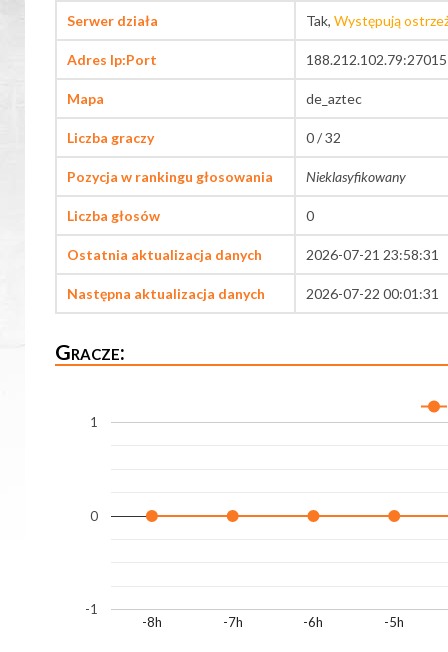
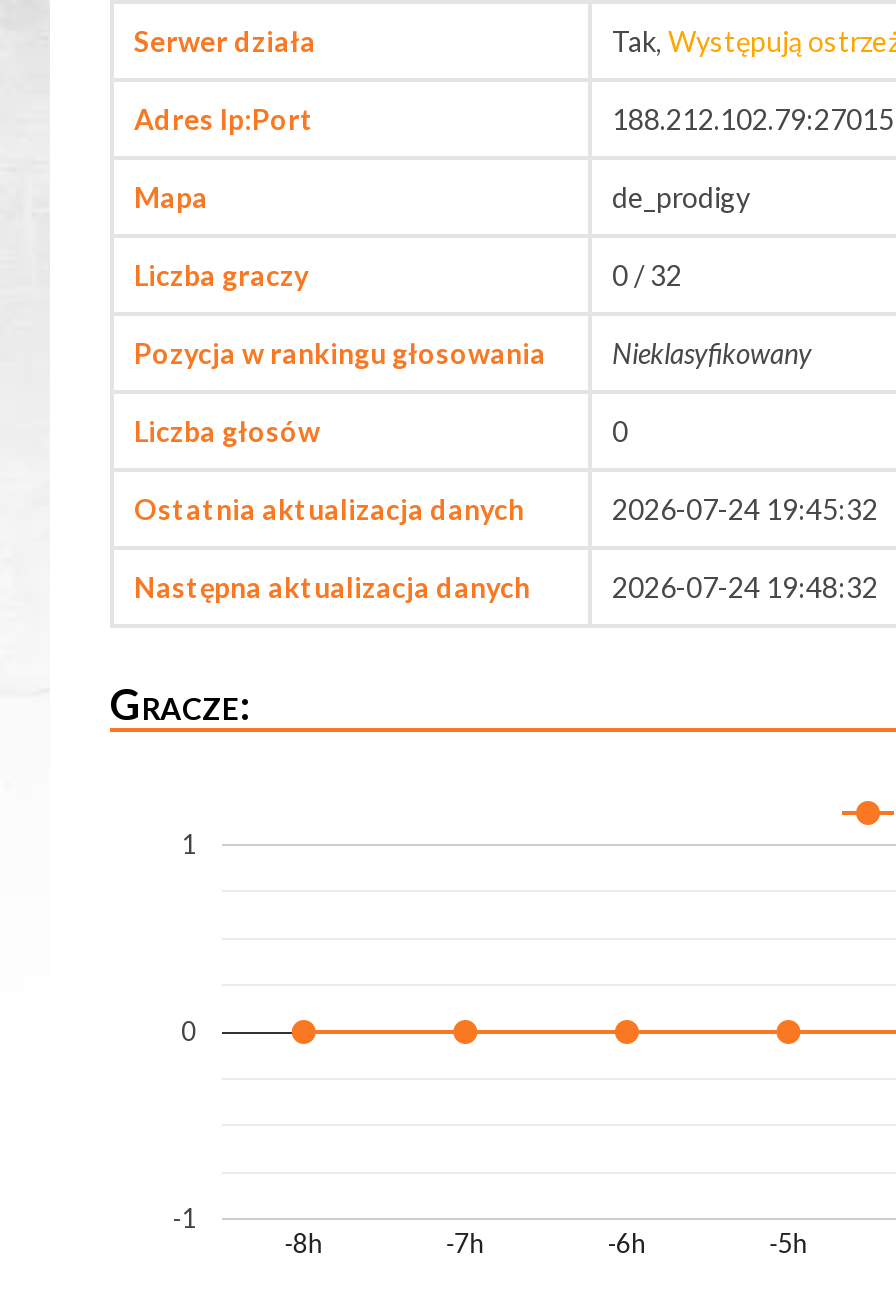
- de_aztec
+ de_prodigy

- 2026-07-21 23:58:31
+ 2026-07-24 19:45:32

- 2026-07-22 00:01:31
+ 2026-07-24 19:48:32
